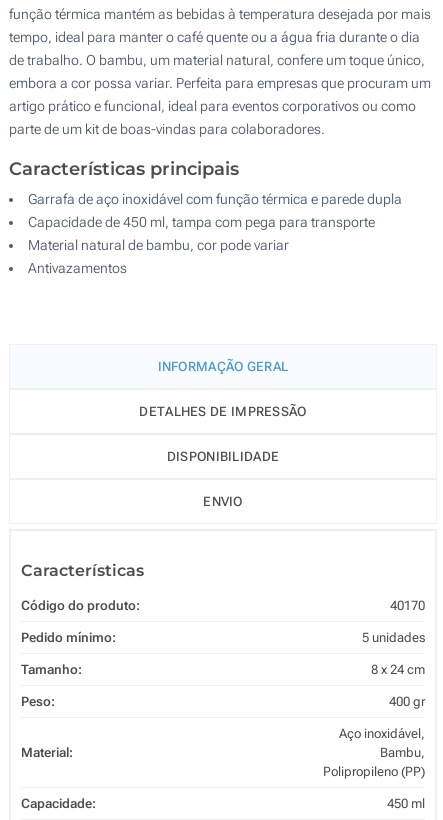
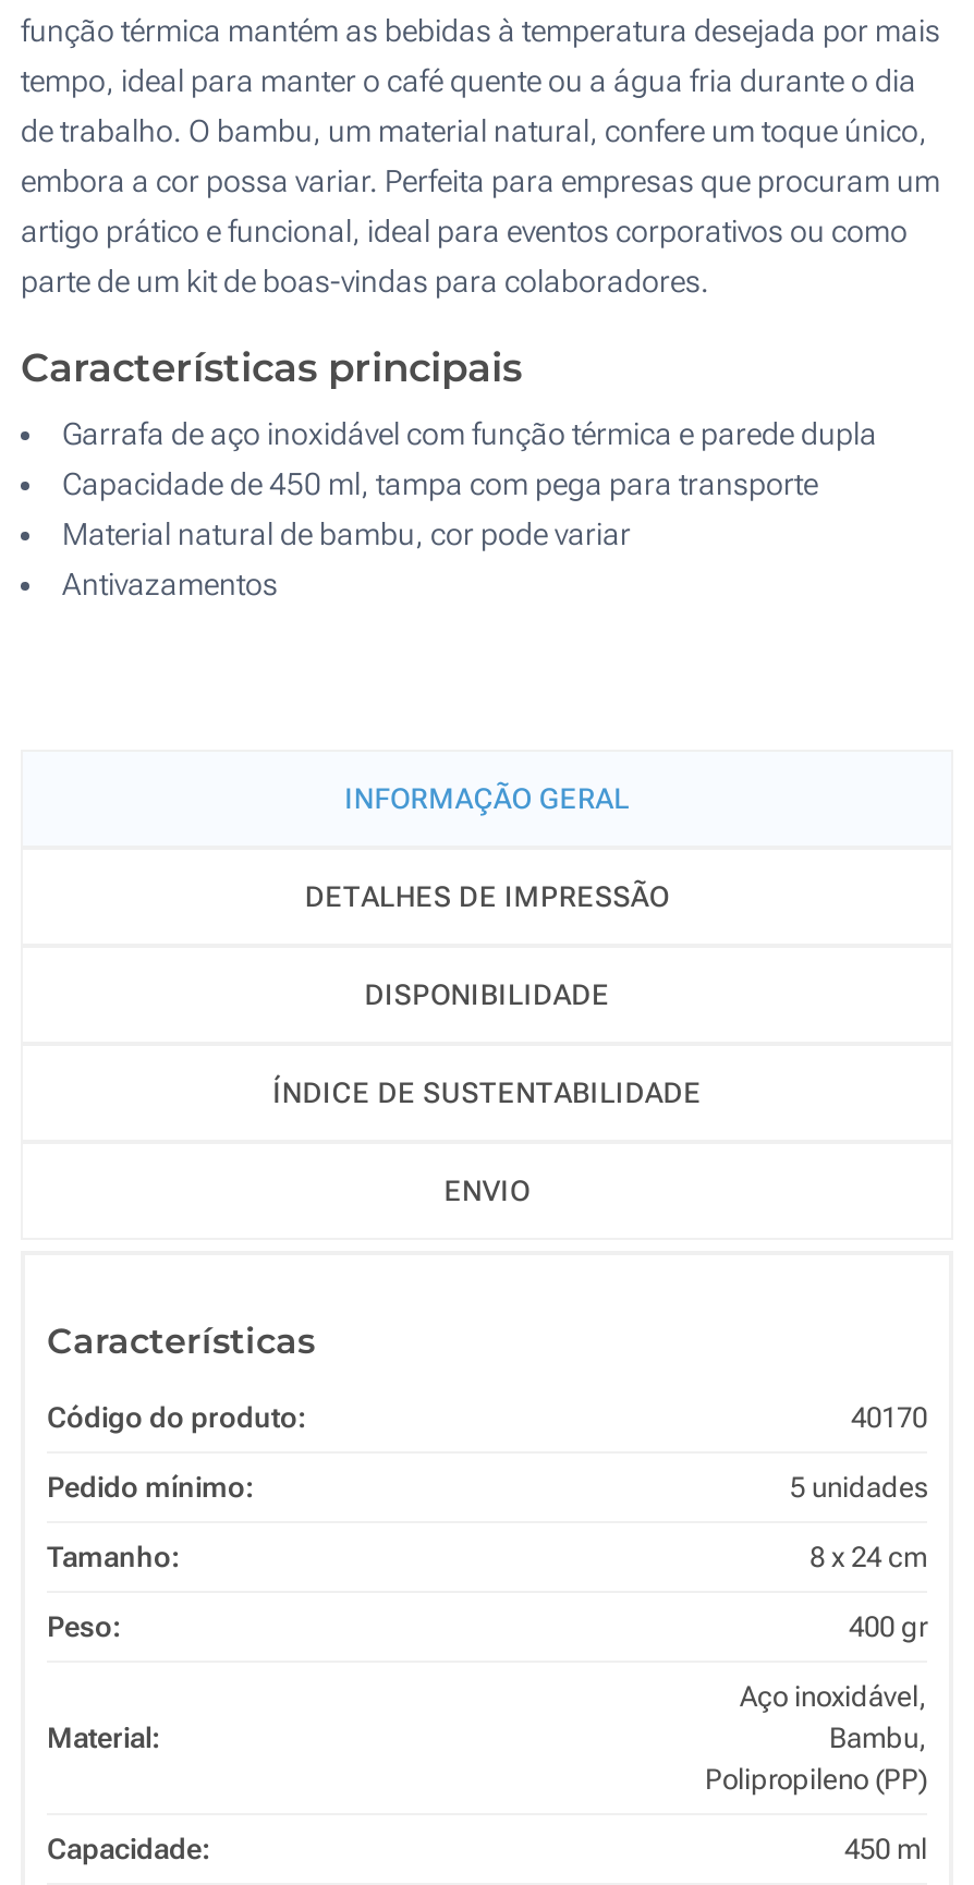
+ ÍNDICE DE SUSTENTABILIDADE
